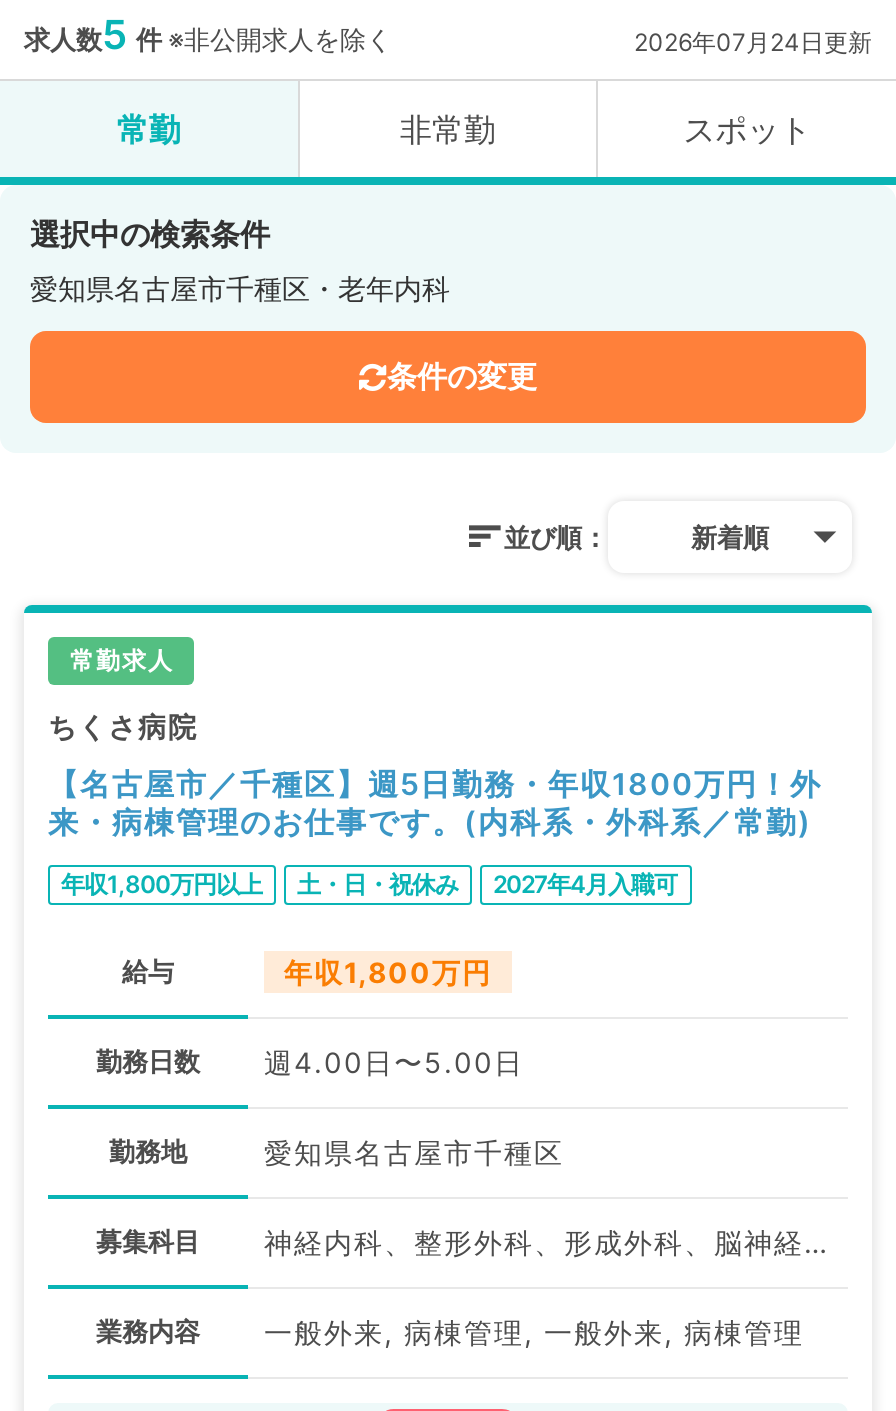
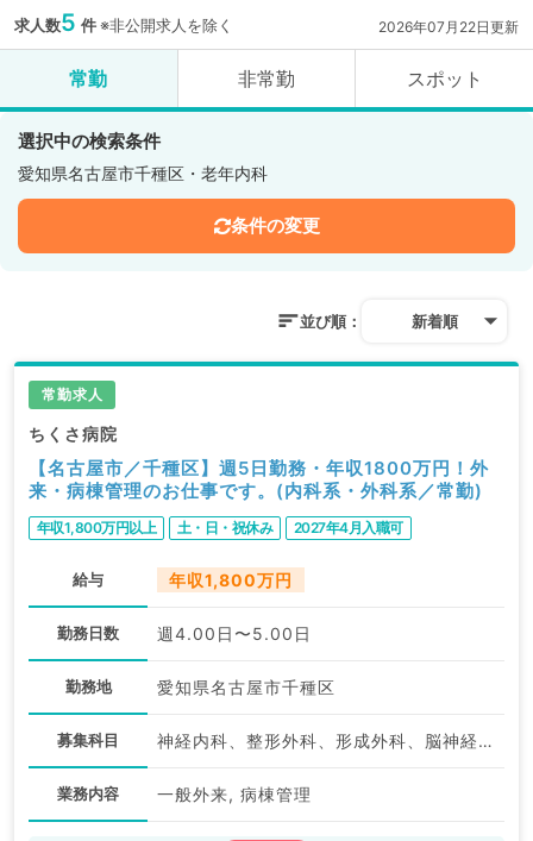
- 2026年07月24日更新
+ 2026年07月22日更新

- 一般外来, 病棟管理, 一般外来, 病棟管理
+ 一般外来, 病棟管理
